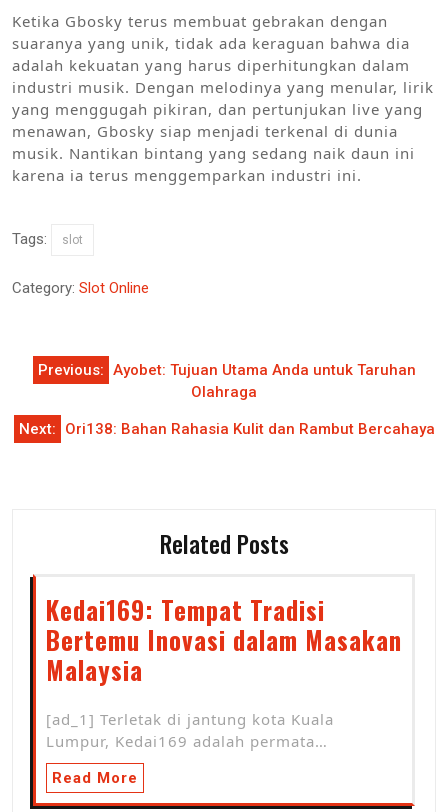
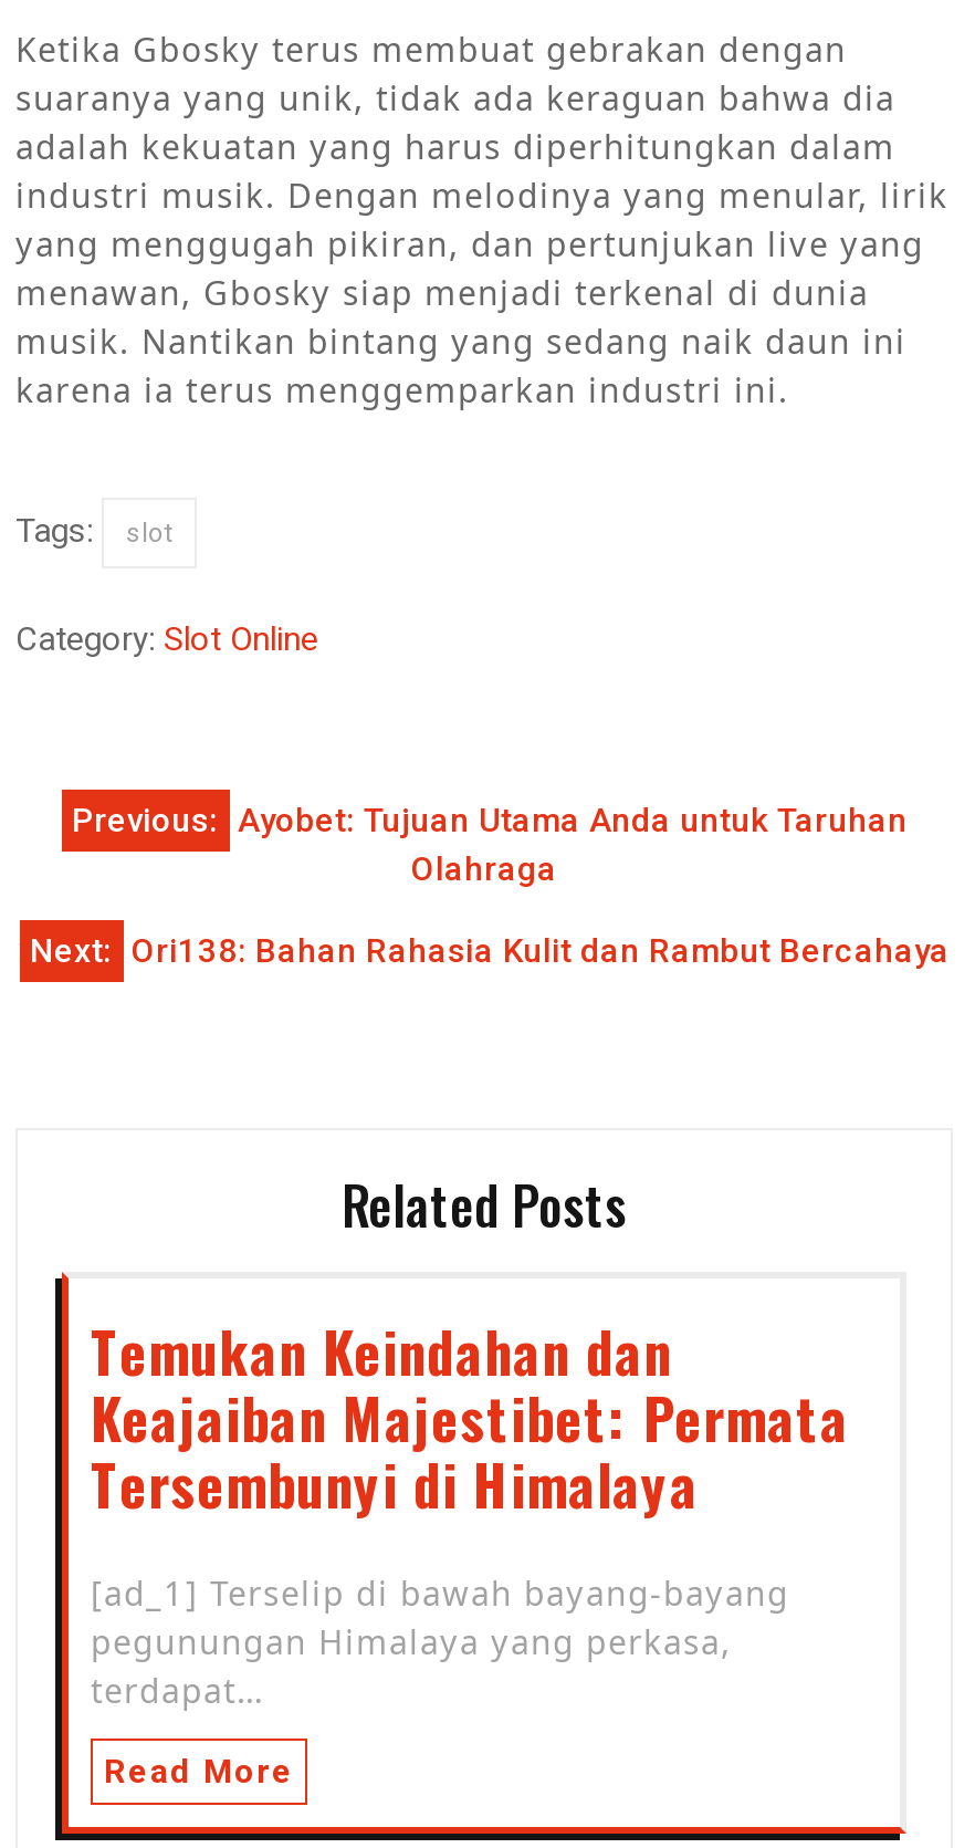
- Kedai169: Tempat Tradisi
- Bertemu Inovasi dalam Masakan
- Malaysia
+ Temukan Keindahan dan
+ Keajaiban Majestibet: Permata
+ Tersembunyi di Himalaya

- [ad_1] Terletak di jantung kota Kuala
- Lumpur, Kedai169 adalah permata…
+ [ad_1] Terselip di bawah bayang-bayang
+ pegunungan Himalaya yang perkasa,
+ terdapat…
